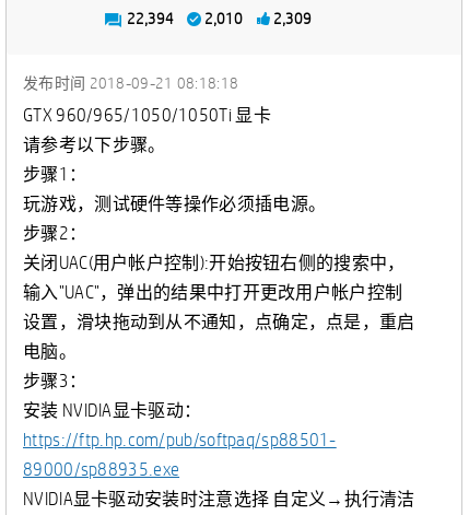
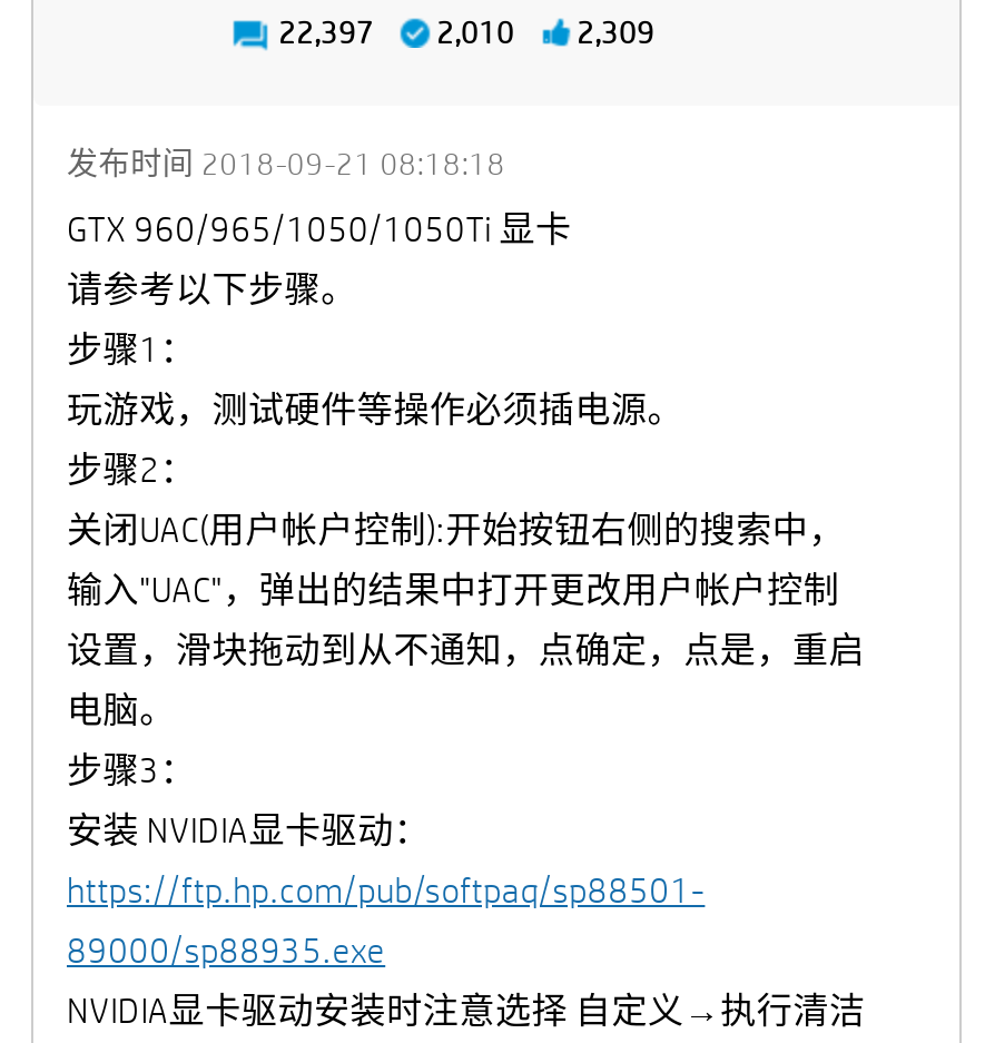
- 22,394 2,010 2,309
+ 22,397 2,010 2,309
